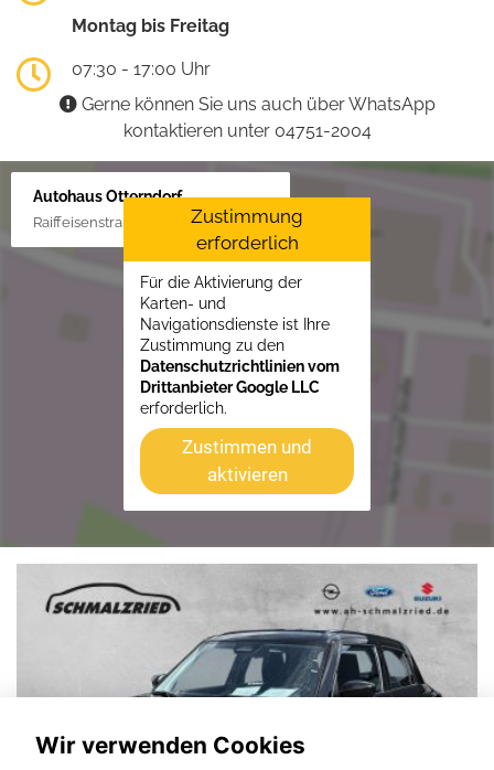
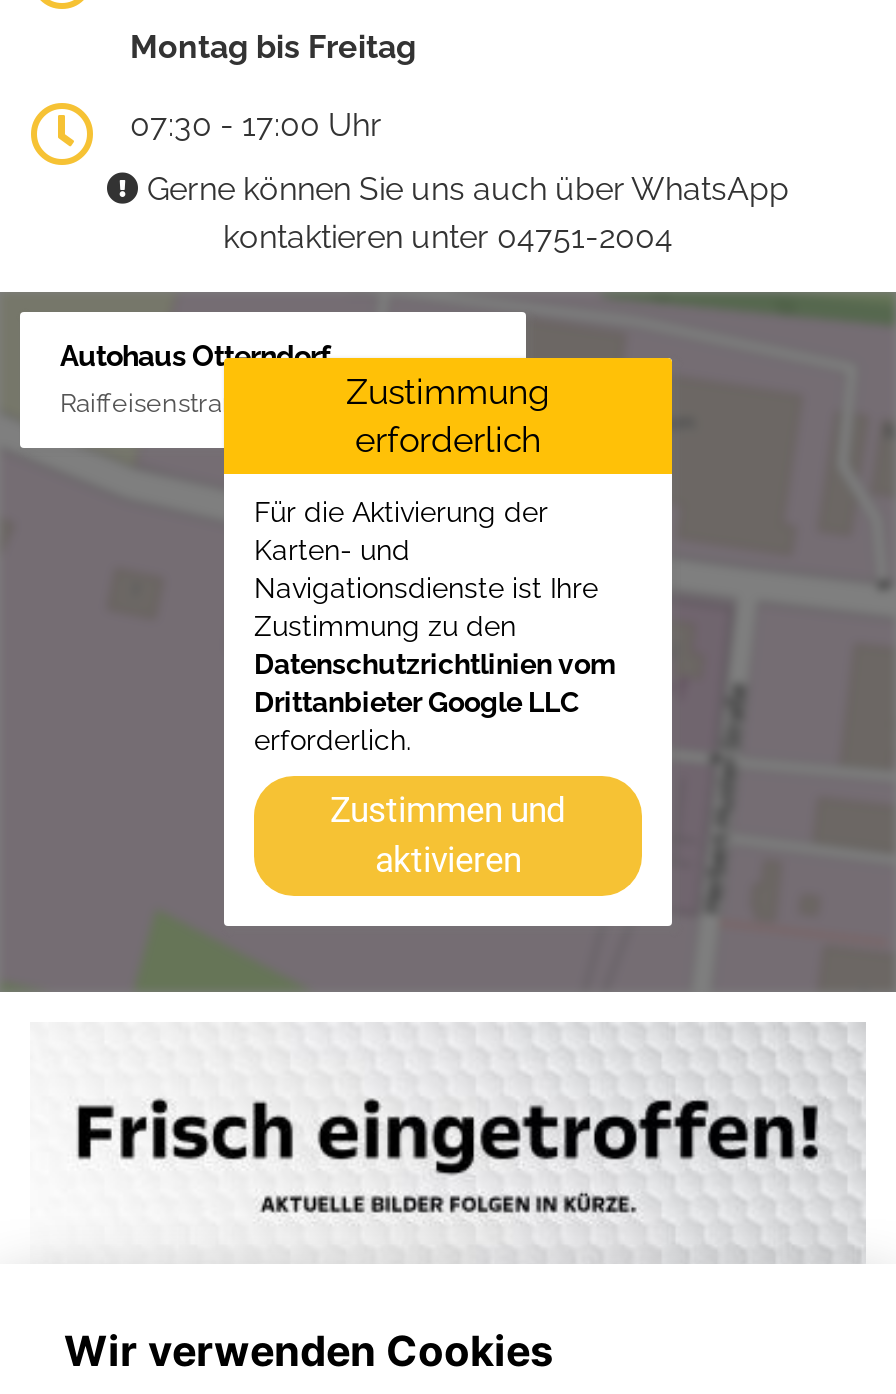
- [image]
+ [image]
